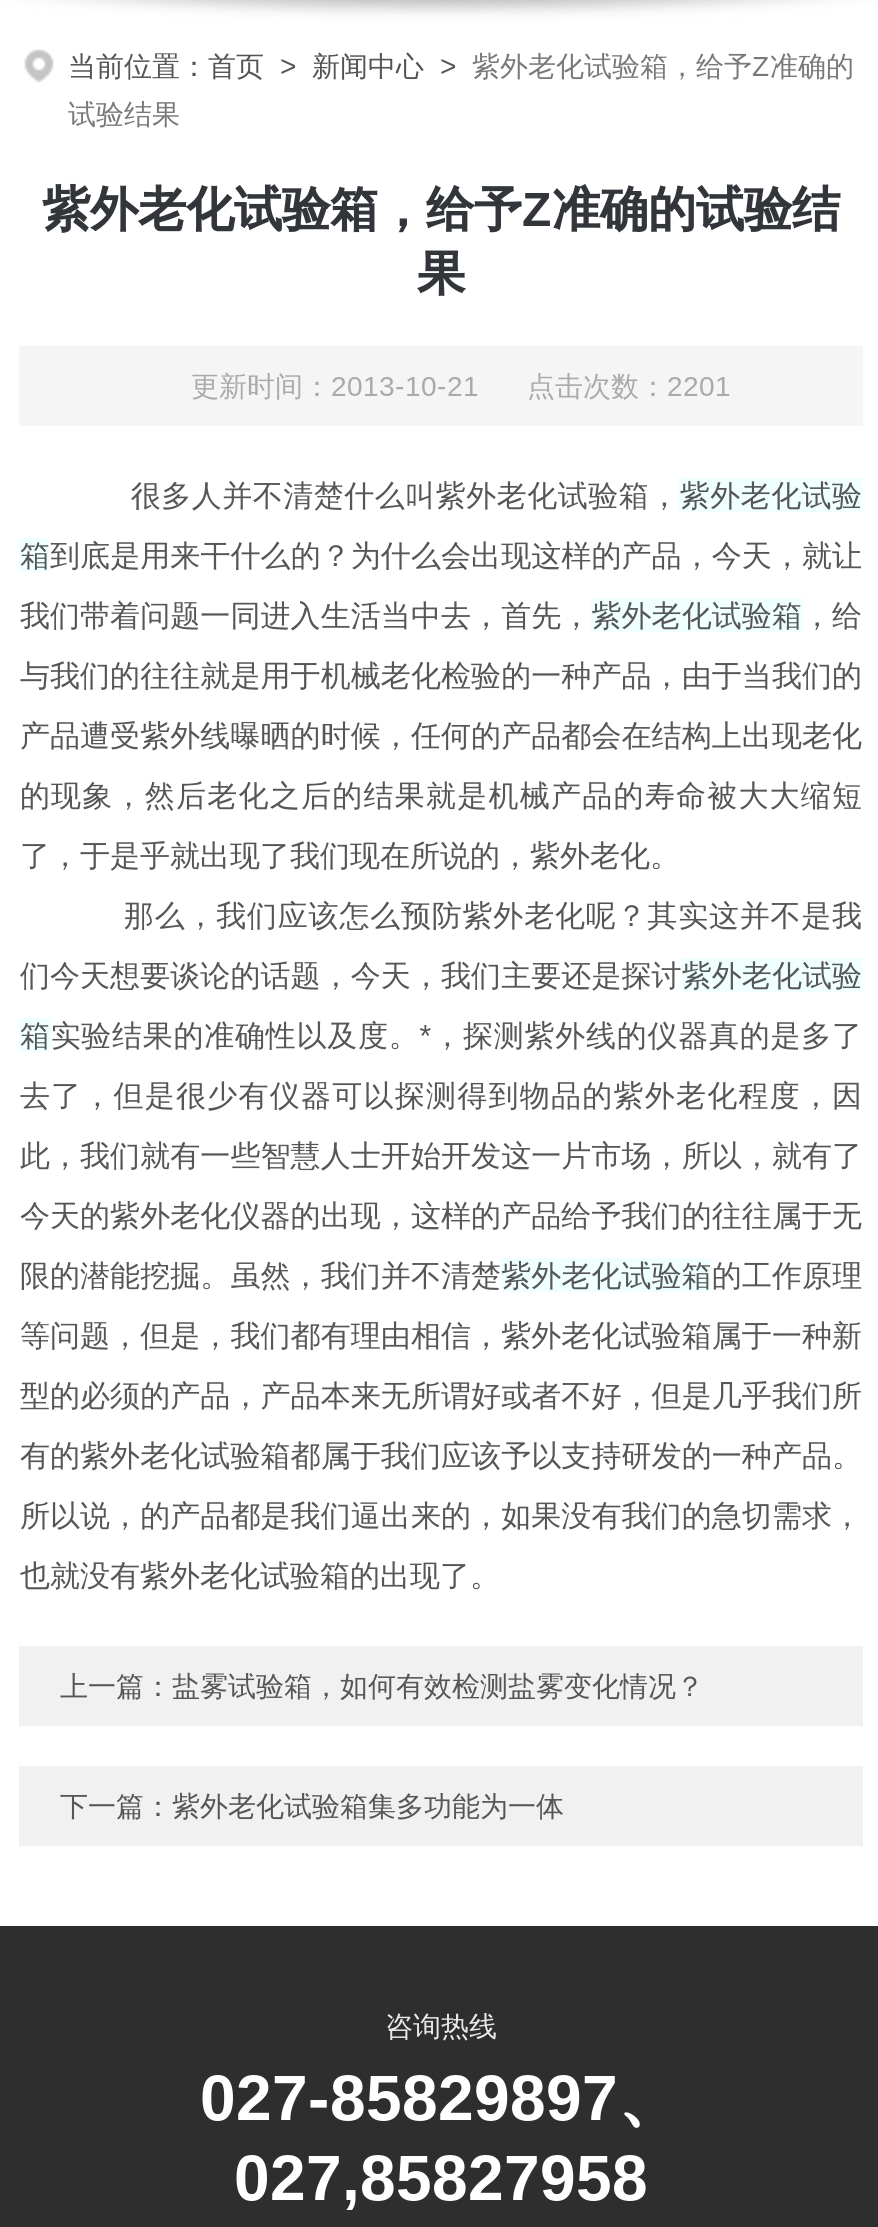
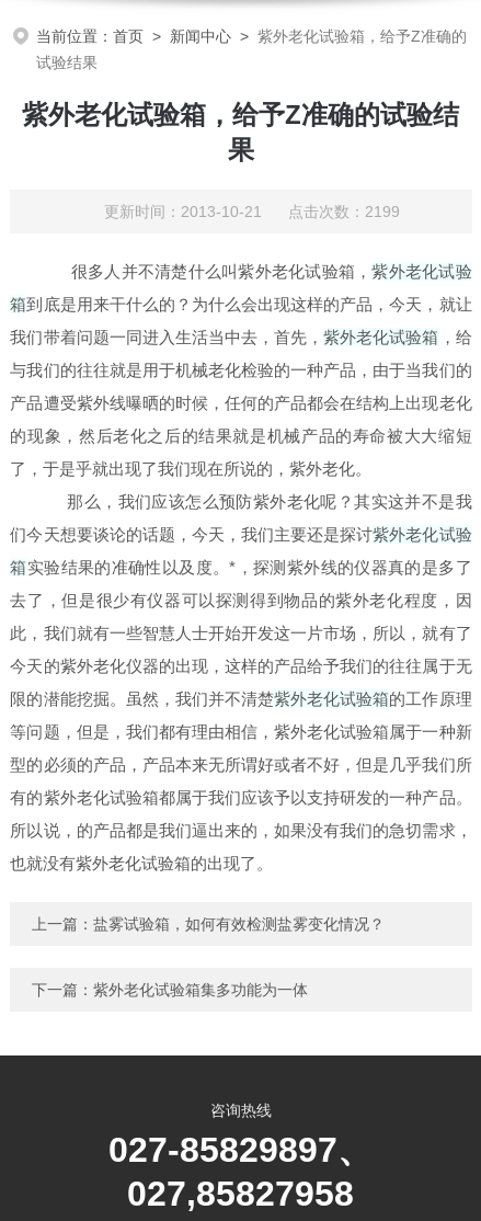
- 更新时间：2013-10-21 点击次数：2201
+ 更新时间：2013-10-21 点击次数：2199
